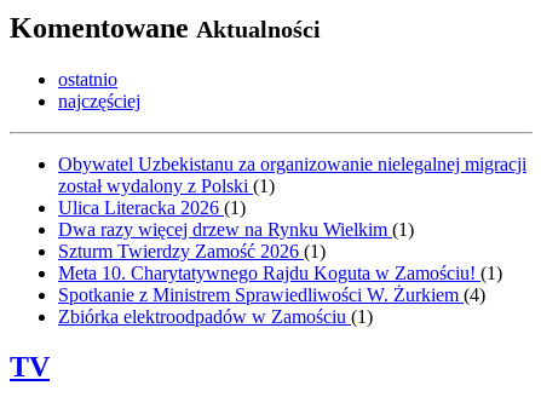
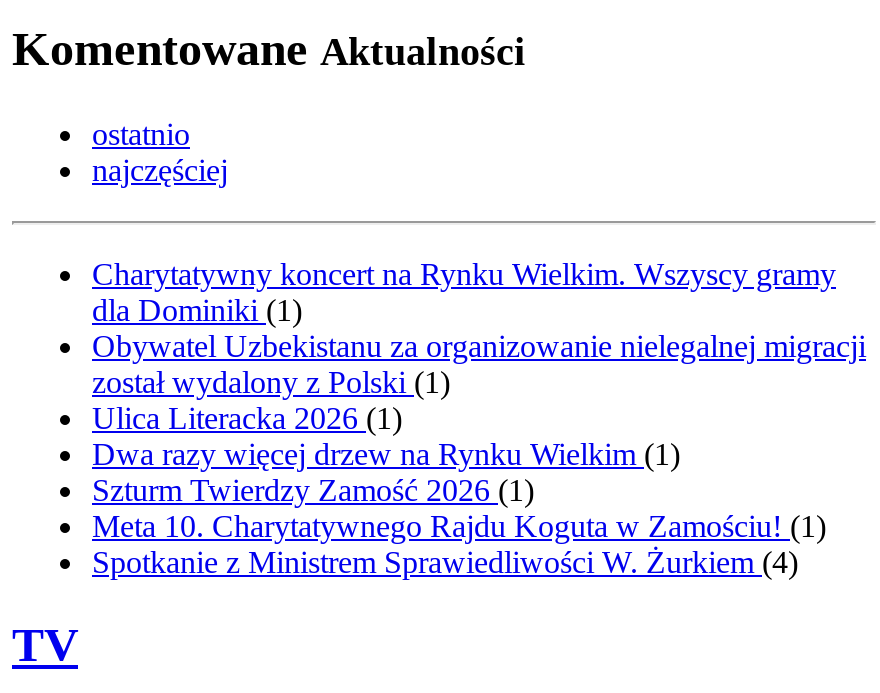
+ Charytatywny koncert na Rynku Wielkim. Wszyscy gramy
+ dla Dominiki(1)

moved down: Obywatel Uzbekistanu za organizowanie nielegalnej migracji | został wydalony z Polski (1) | Ulica Literacka 2026 (1) | Dwa razy więcej drzew na Rynku Wielkim (1) | Szturm Twierdzy Zamość 2026 (1) | Meta 10. Charytatywnego Rajdu Koguta w Zamościu! (1) | Spotkanie z Ministrem Sprawiedliwości W. Żurkiem (4)

- Zbiórka elektroodpadów w Zamościu (1)
